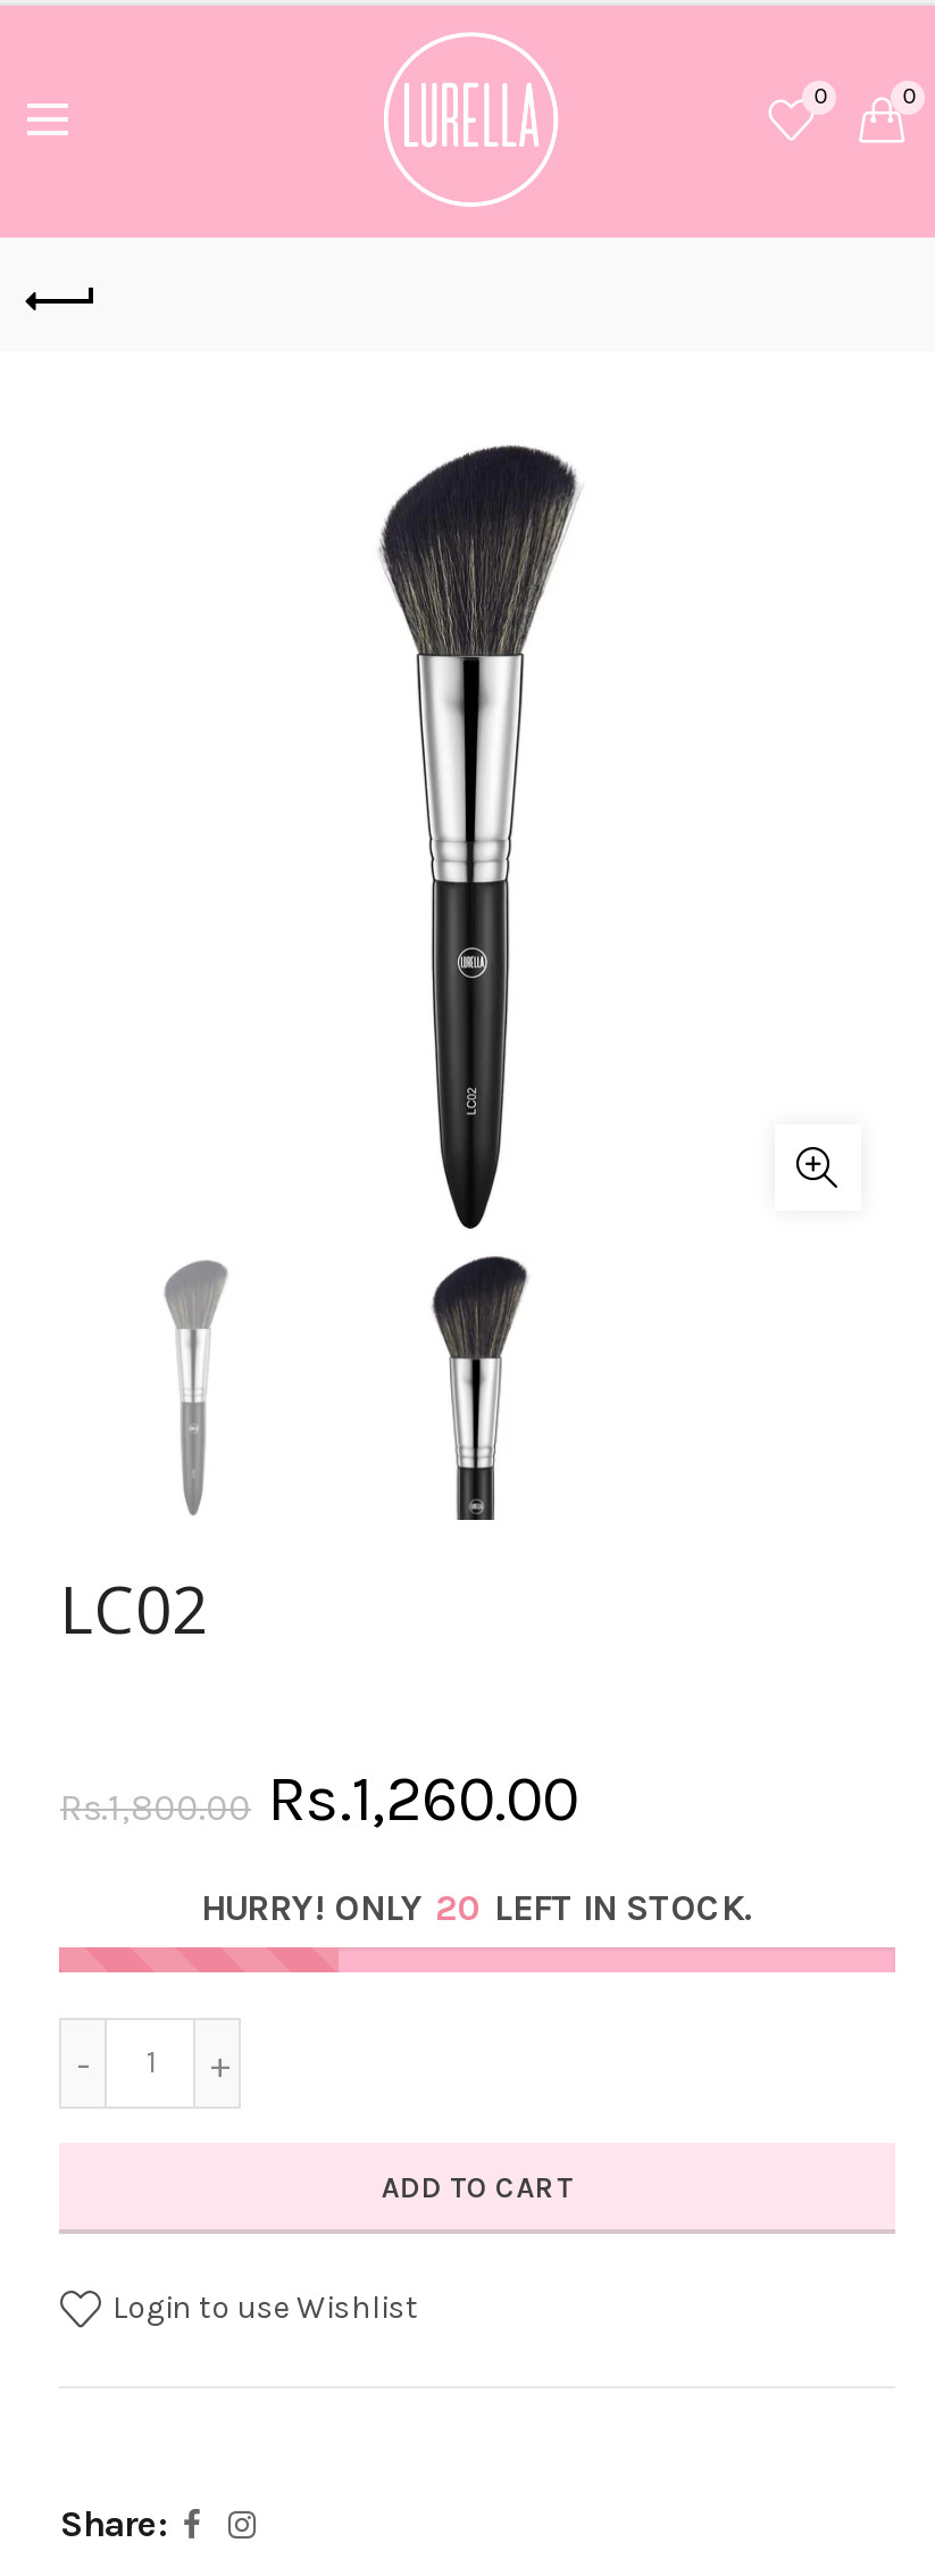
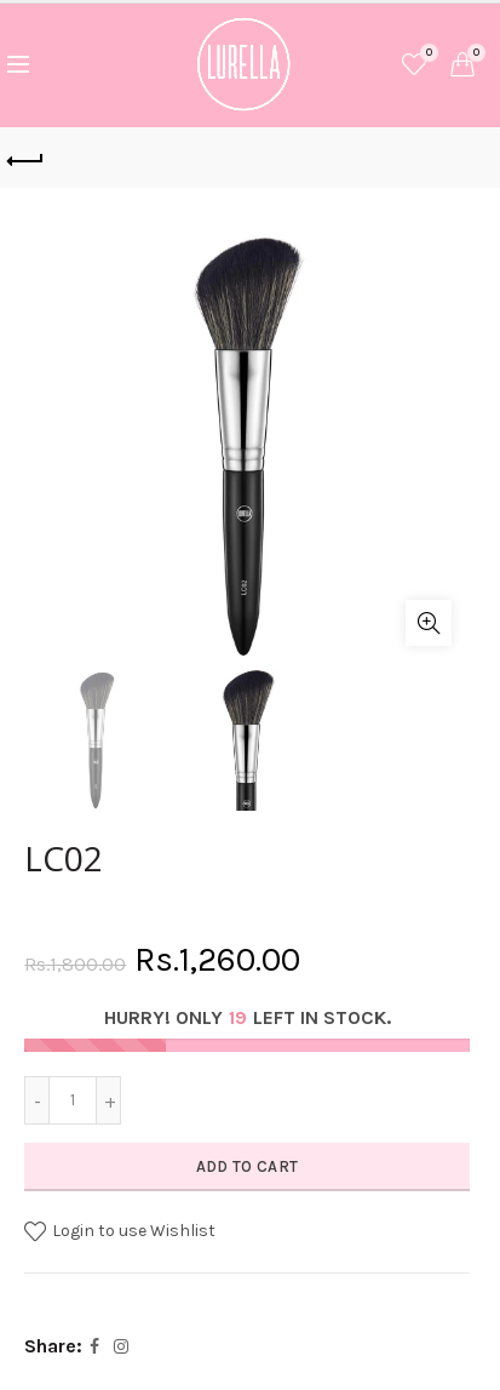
- HURRY! ONLY 20 LEFT IN STOCK.
+ HURRY! ONLY 19 LEFT IN STOCK.
